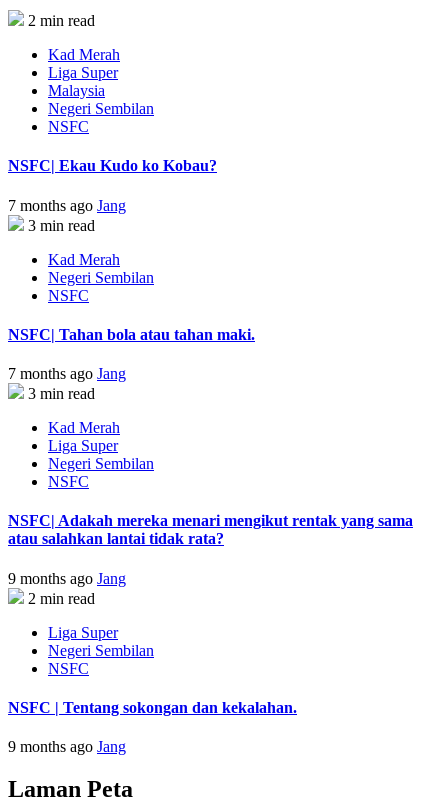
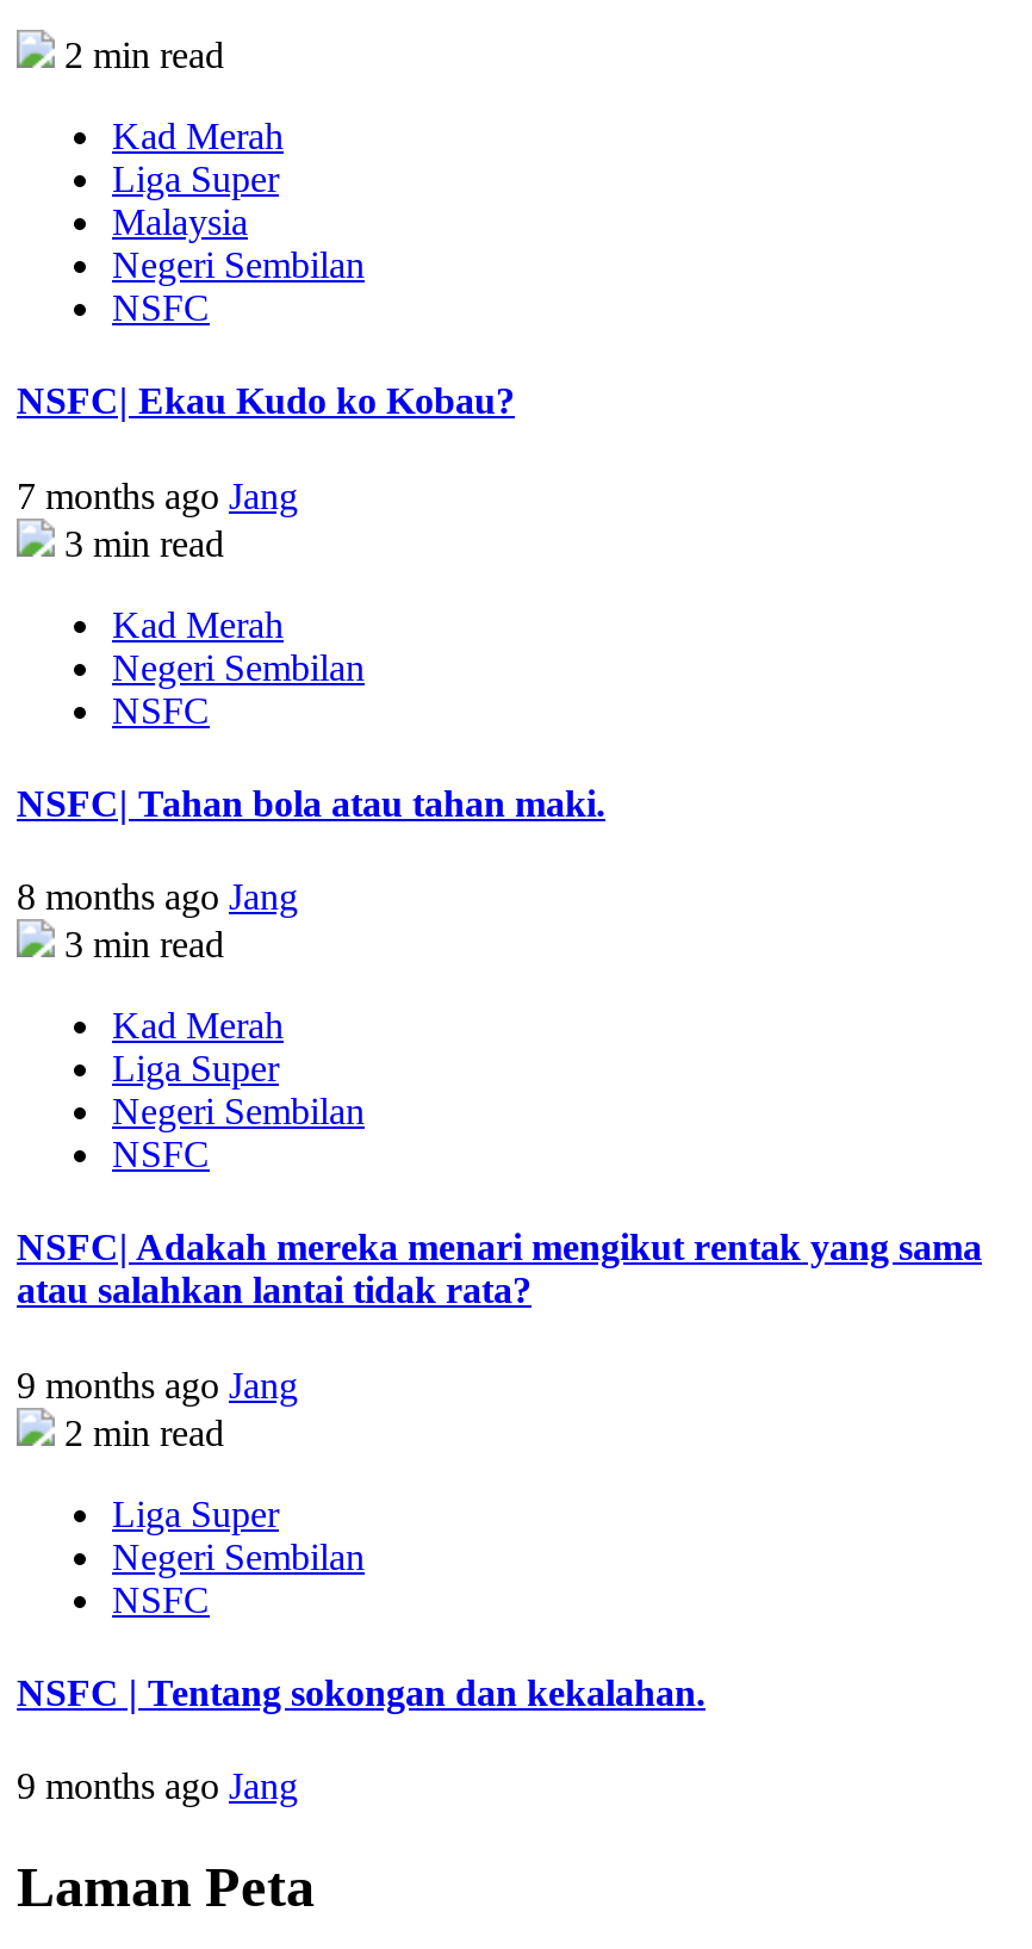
- 7 months ago Jang
+ 8 months ago Jang
